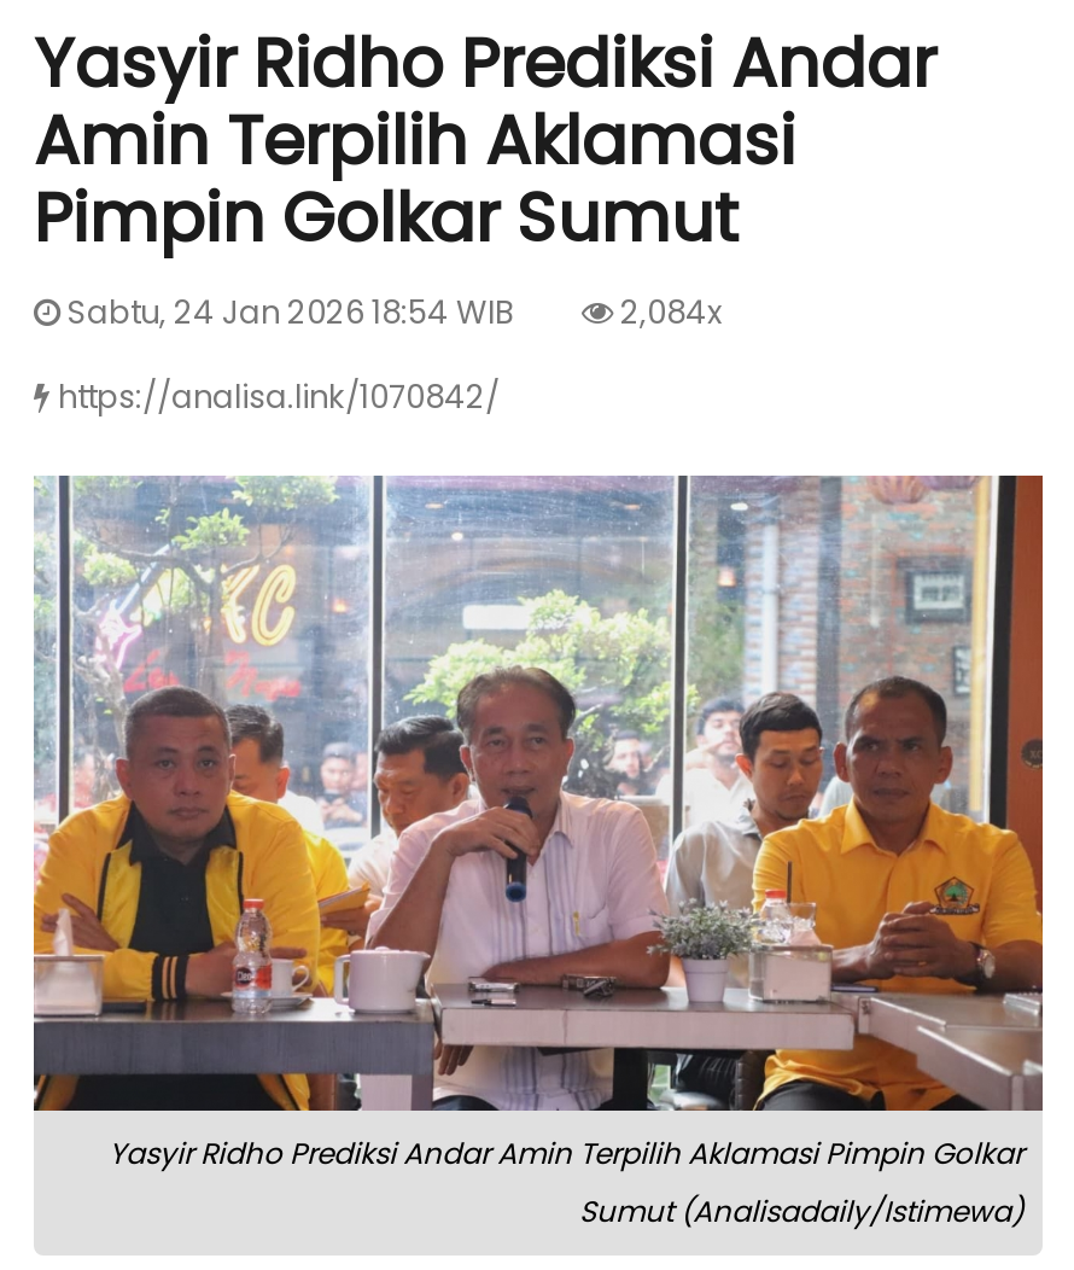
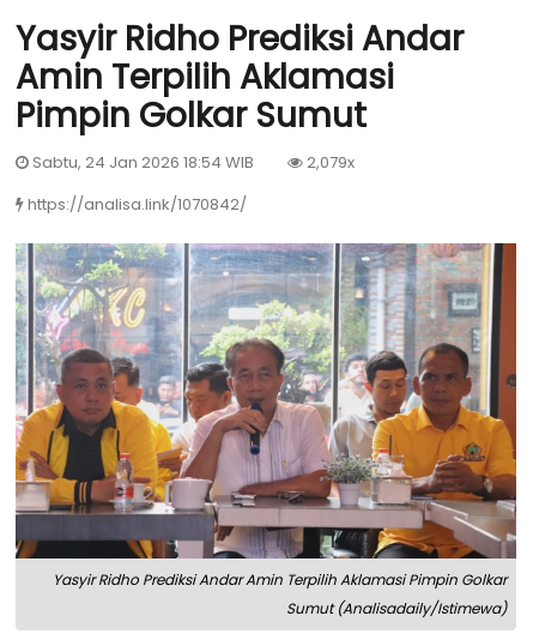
- 2,084x
+ 2,079x
